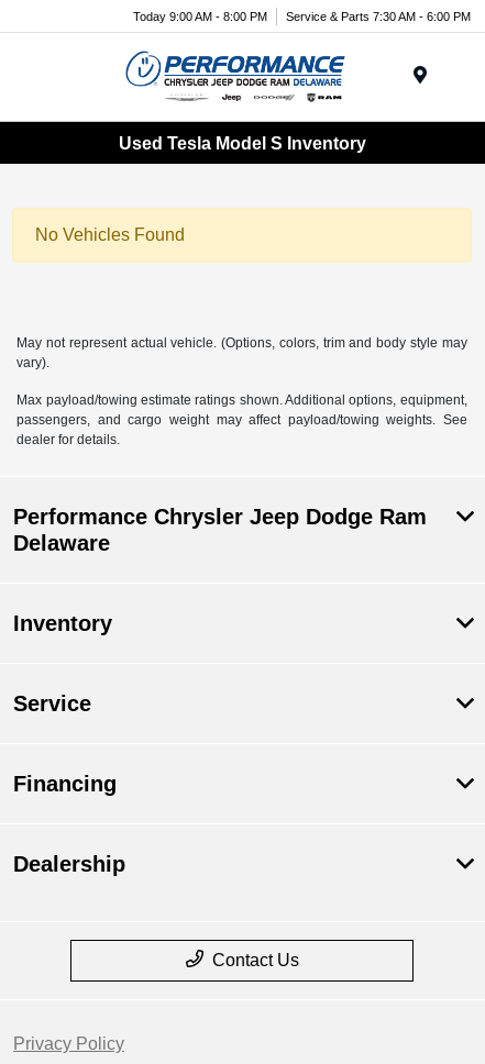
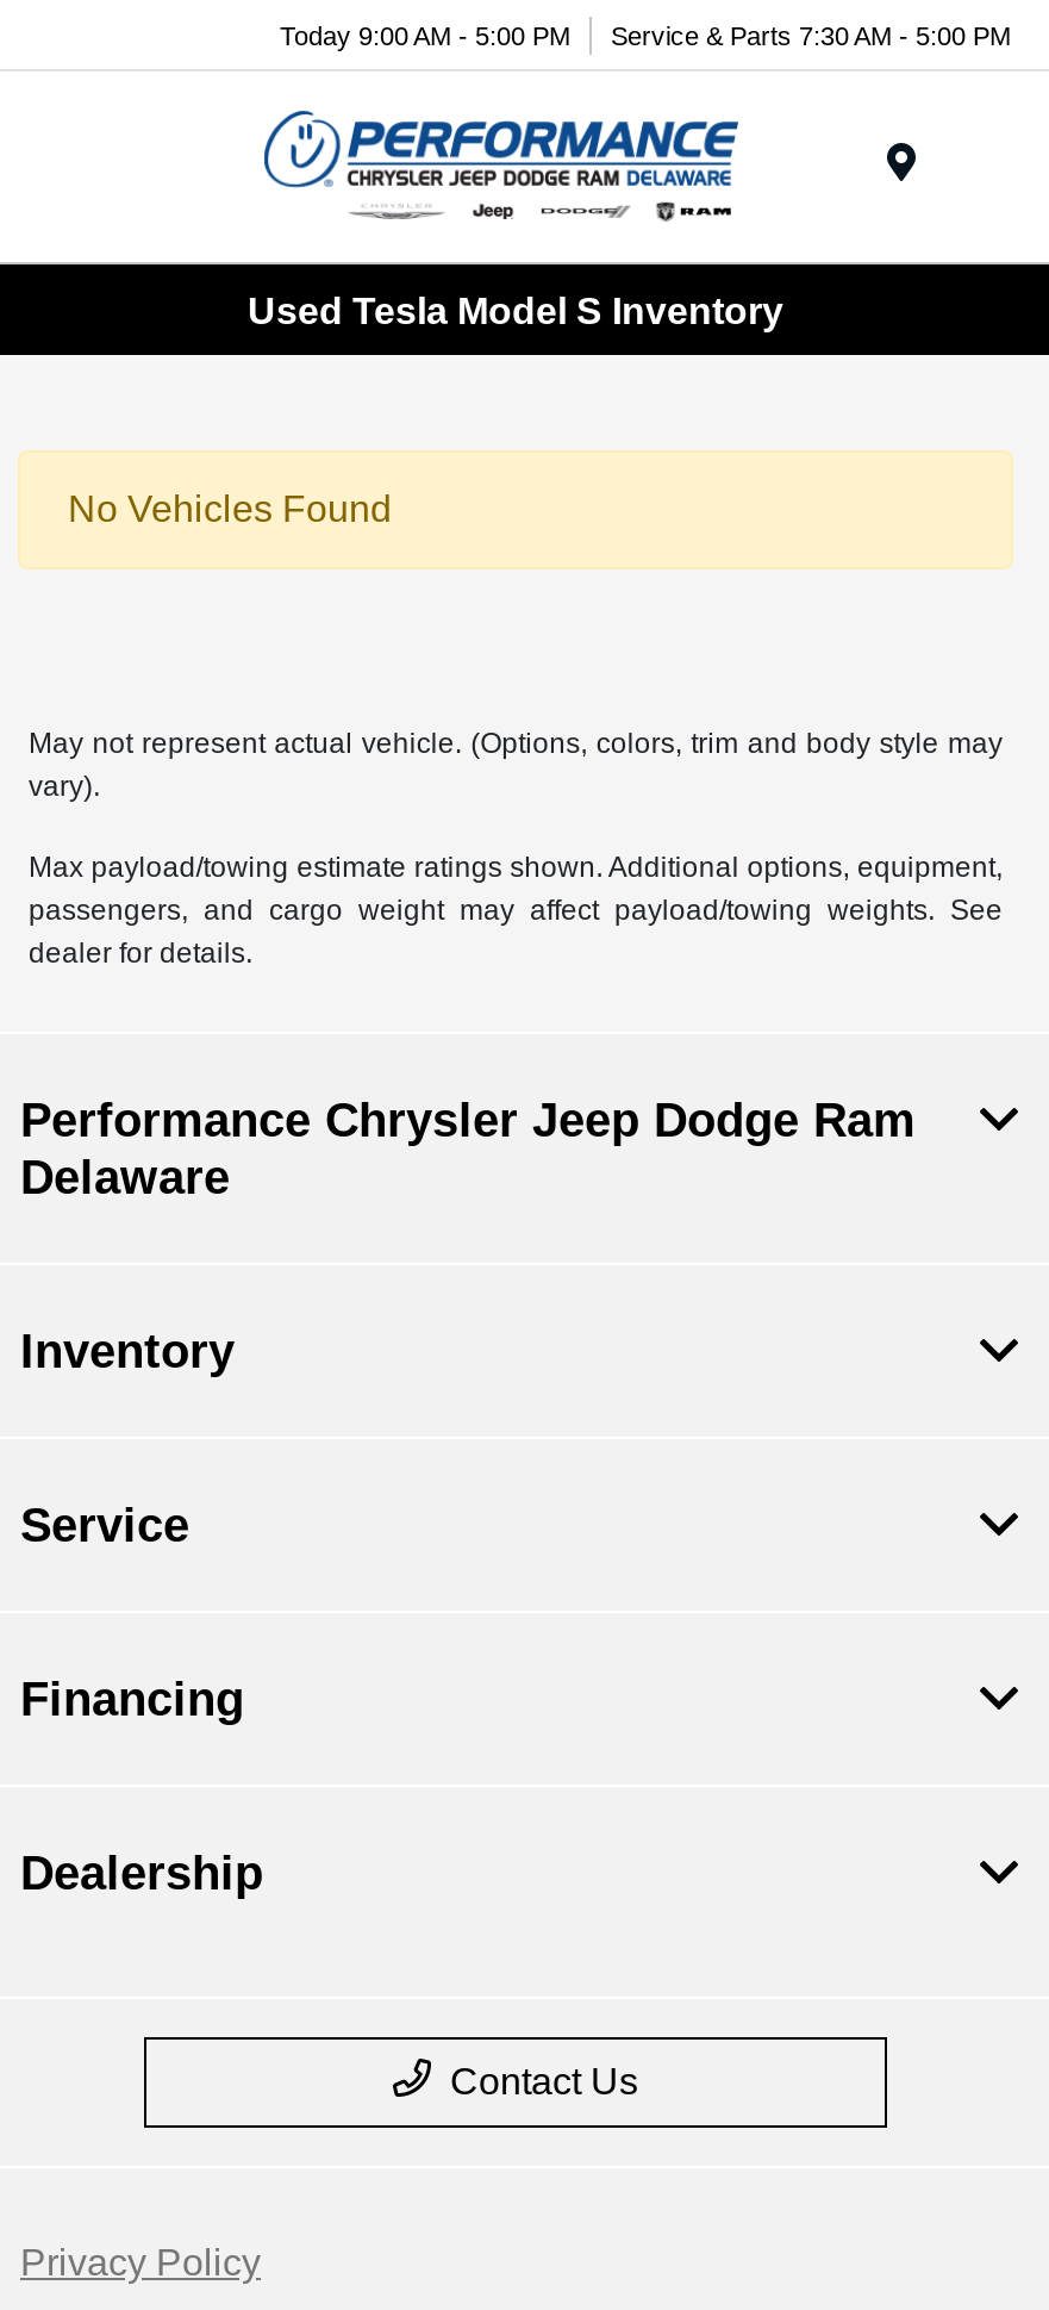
- Today 9:00 AM - 8:00 PM
+ Today 9:00 AM - 5:00 PM

- Service & Parts 7:30 AM - 6:00 PM
+ Service & Parts 7:30 AM - 5:00 PM
